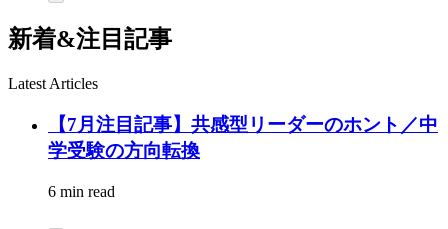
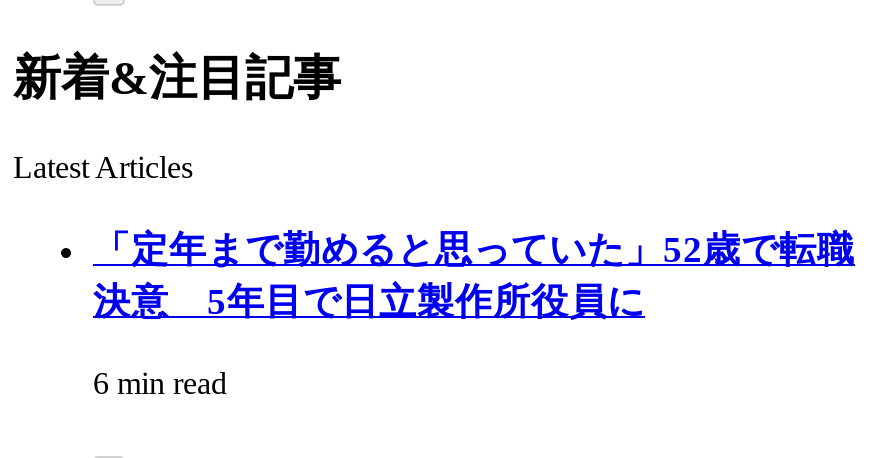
- 【7月注目記事】共感型リーダーのホント／中
- 学受験の方向転換
+ 「定年まで勤めると思っていた」52歳で転職
+ 決意 5年目で日立製作所役員に
